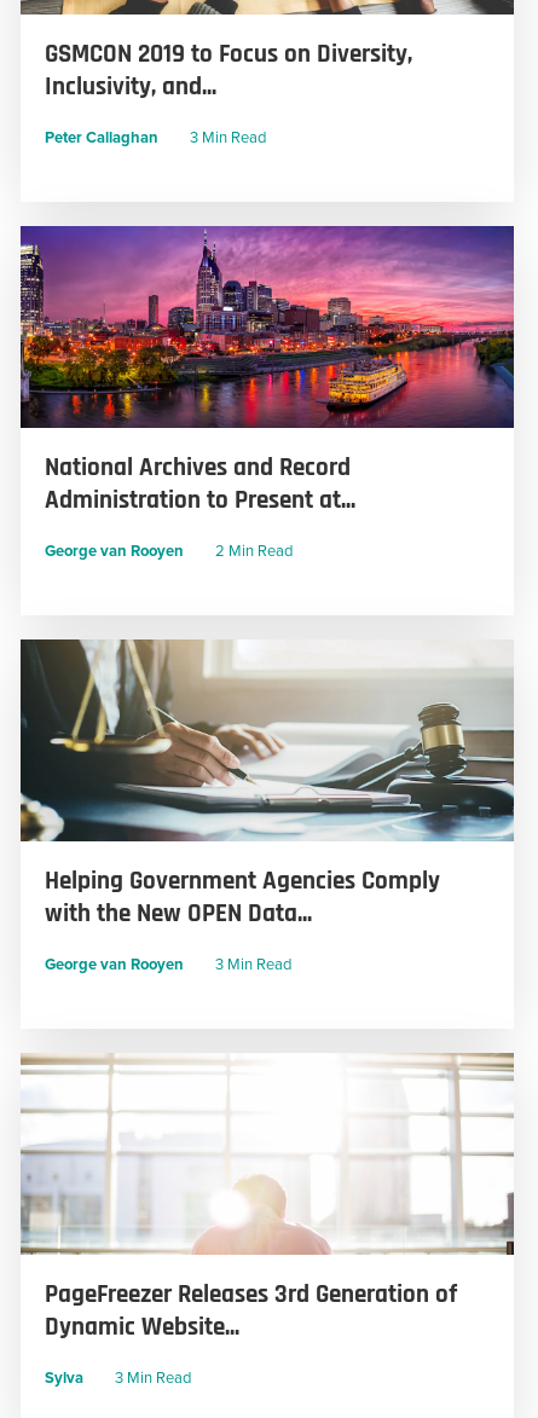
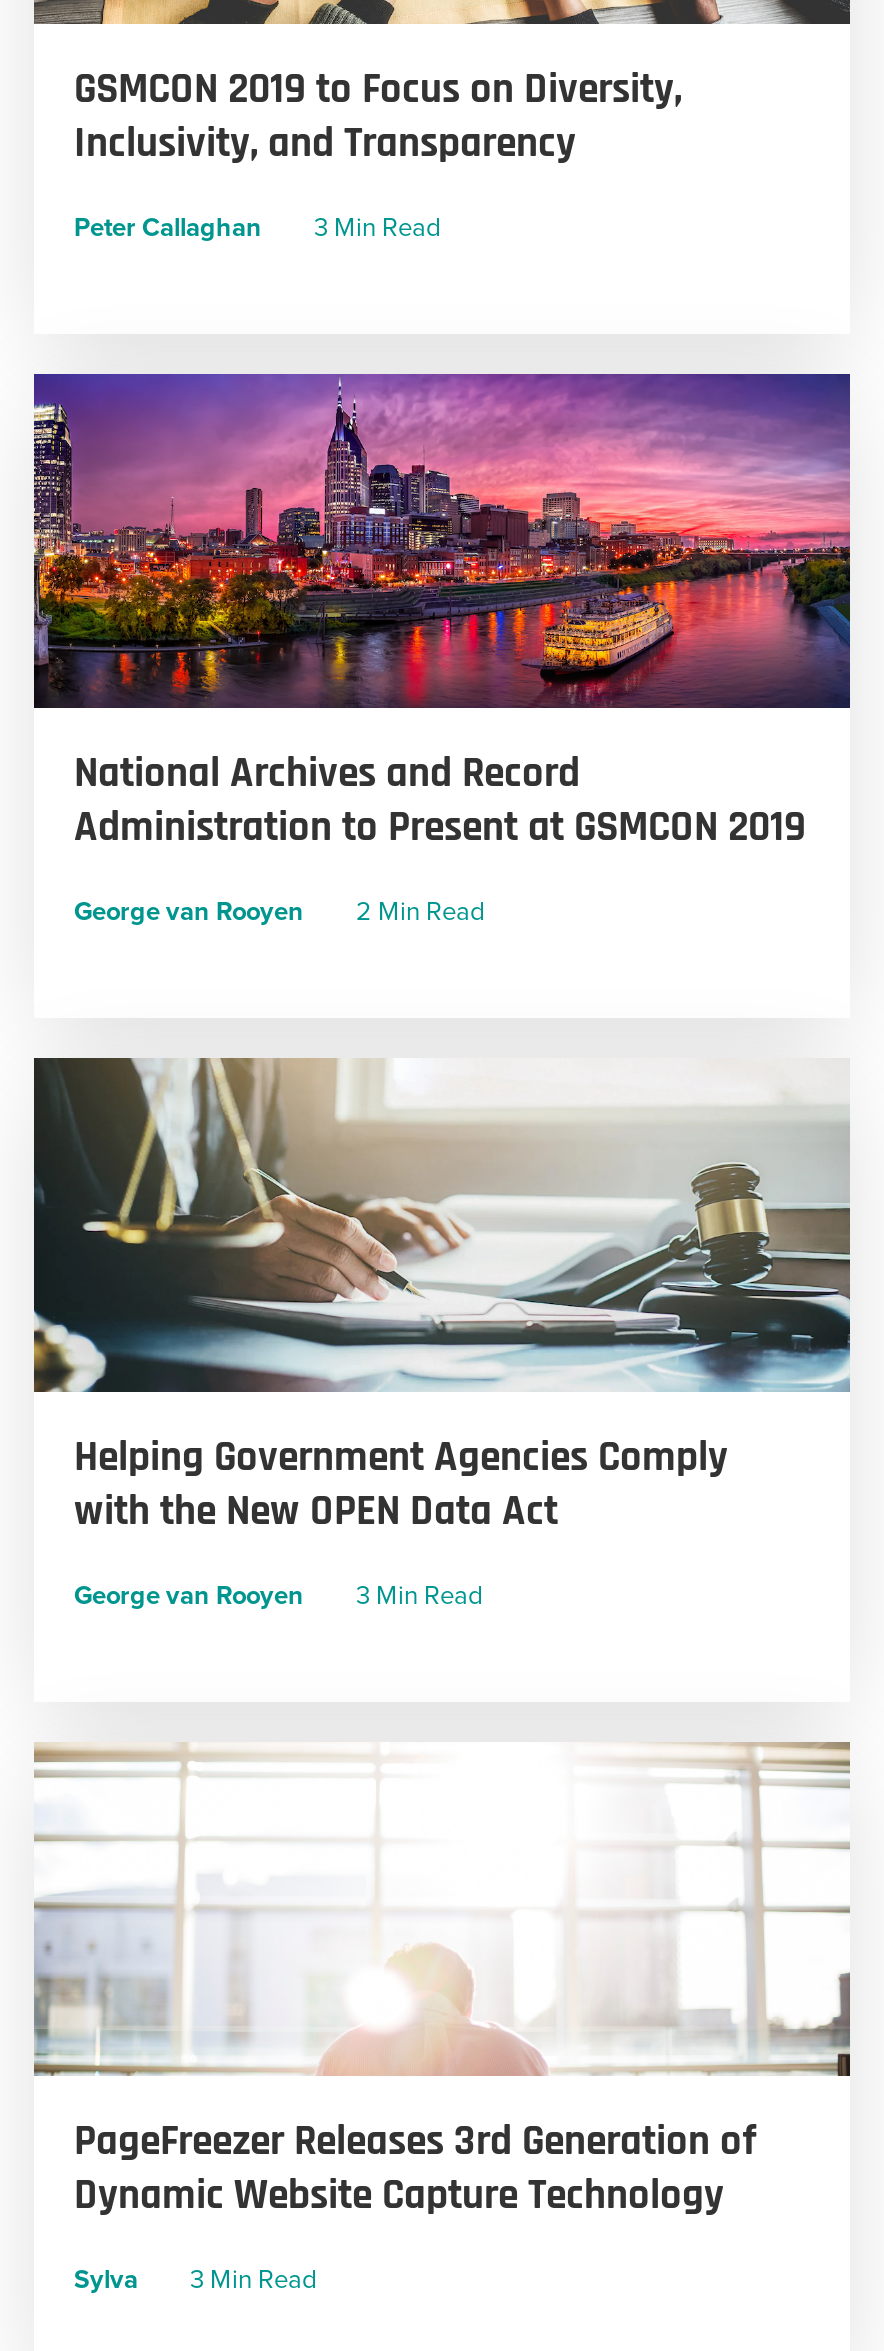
- Inclusivity, and...
+ Inclusivity, and Transparency

- Administration to Present at...
+ Administration to Present at GSMCON 2019

- with the New OPEN Data...
+ with the New OPEN Data Act

- Dynamic Website...
+ Dynamic Website Capture Technology
